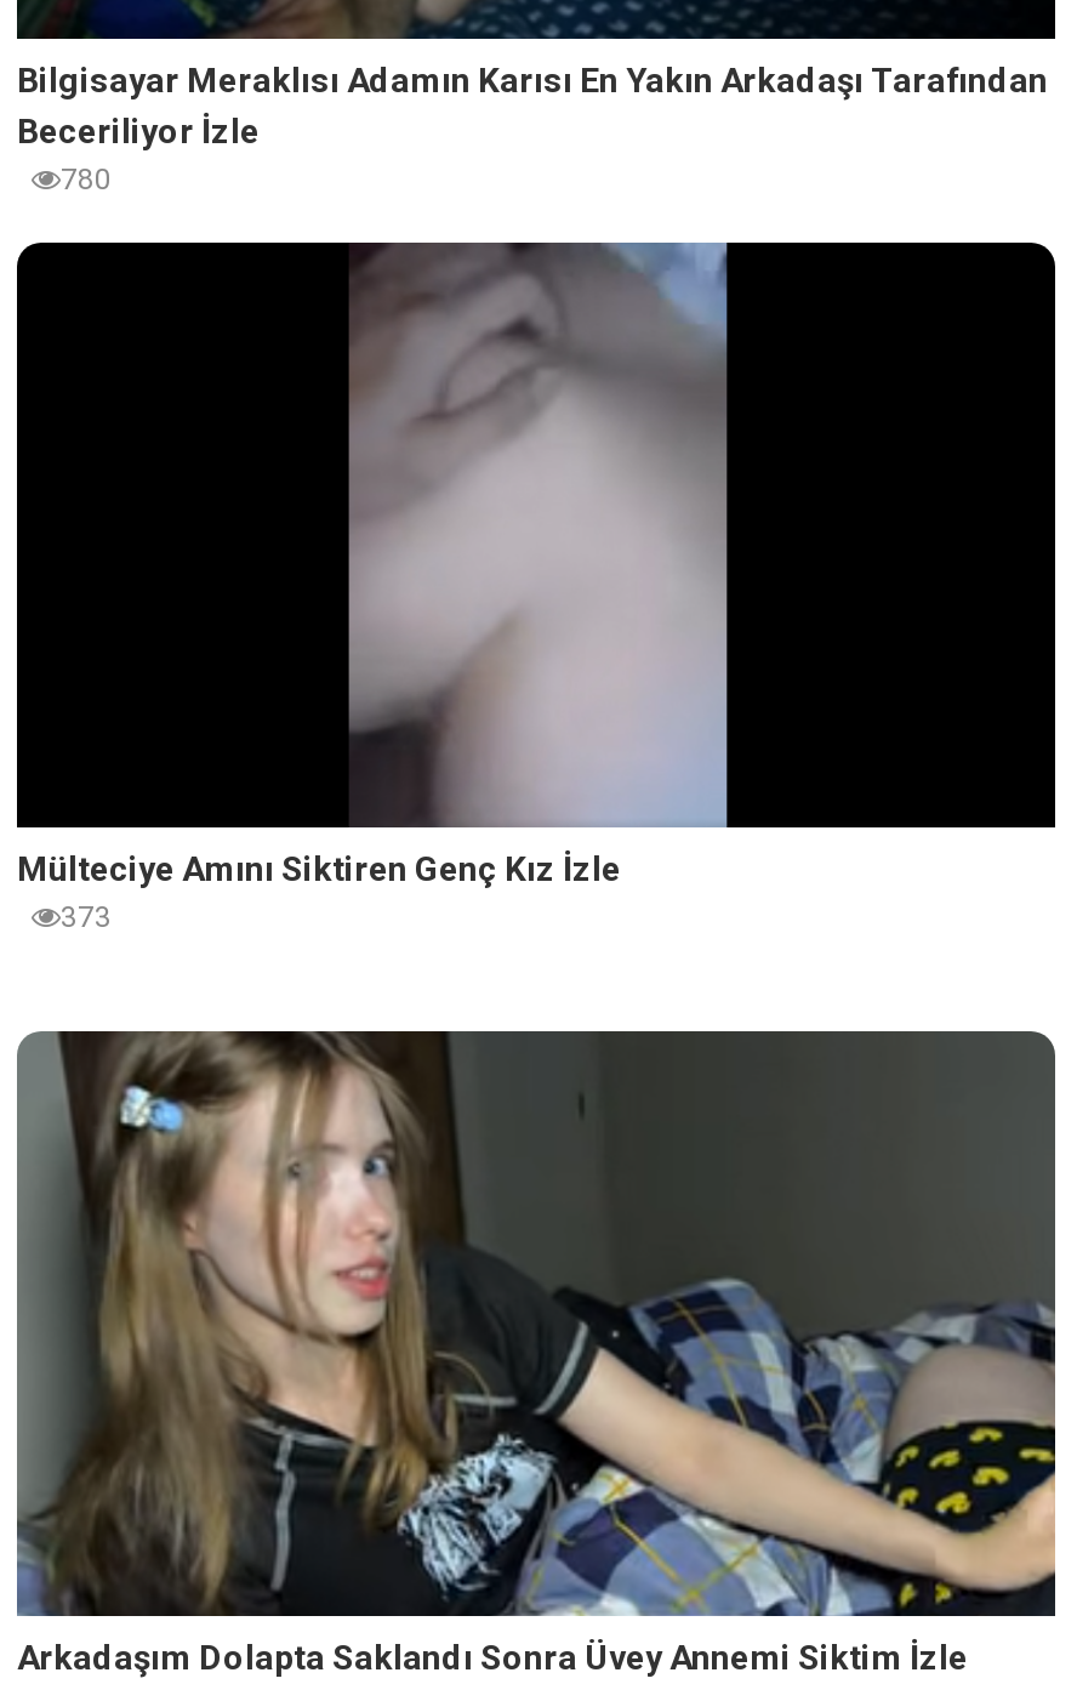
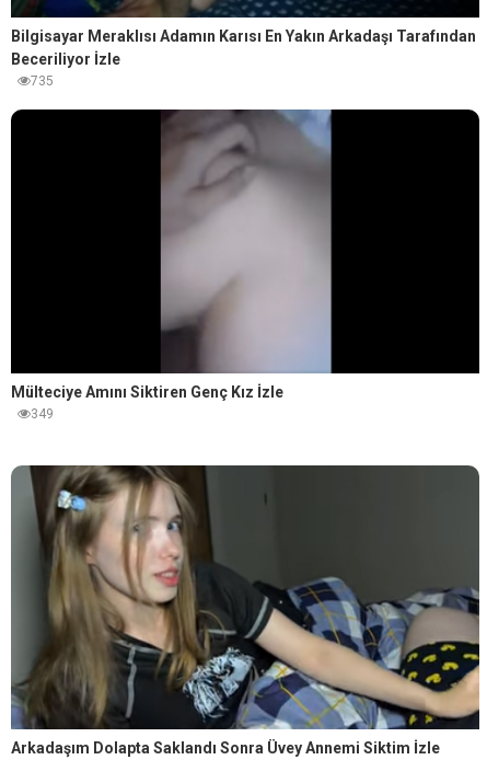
- 780
+ 735

- 373
+ 349
